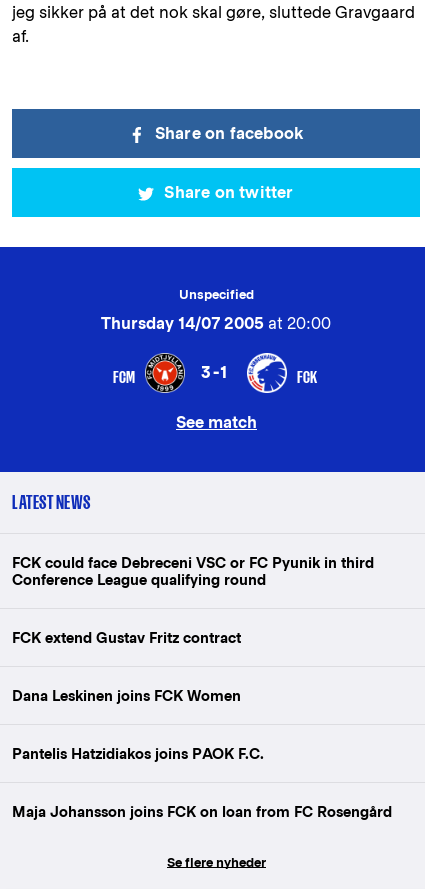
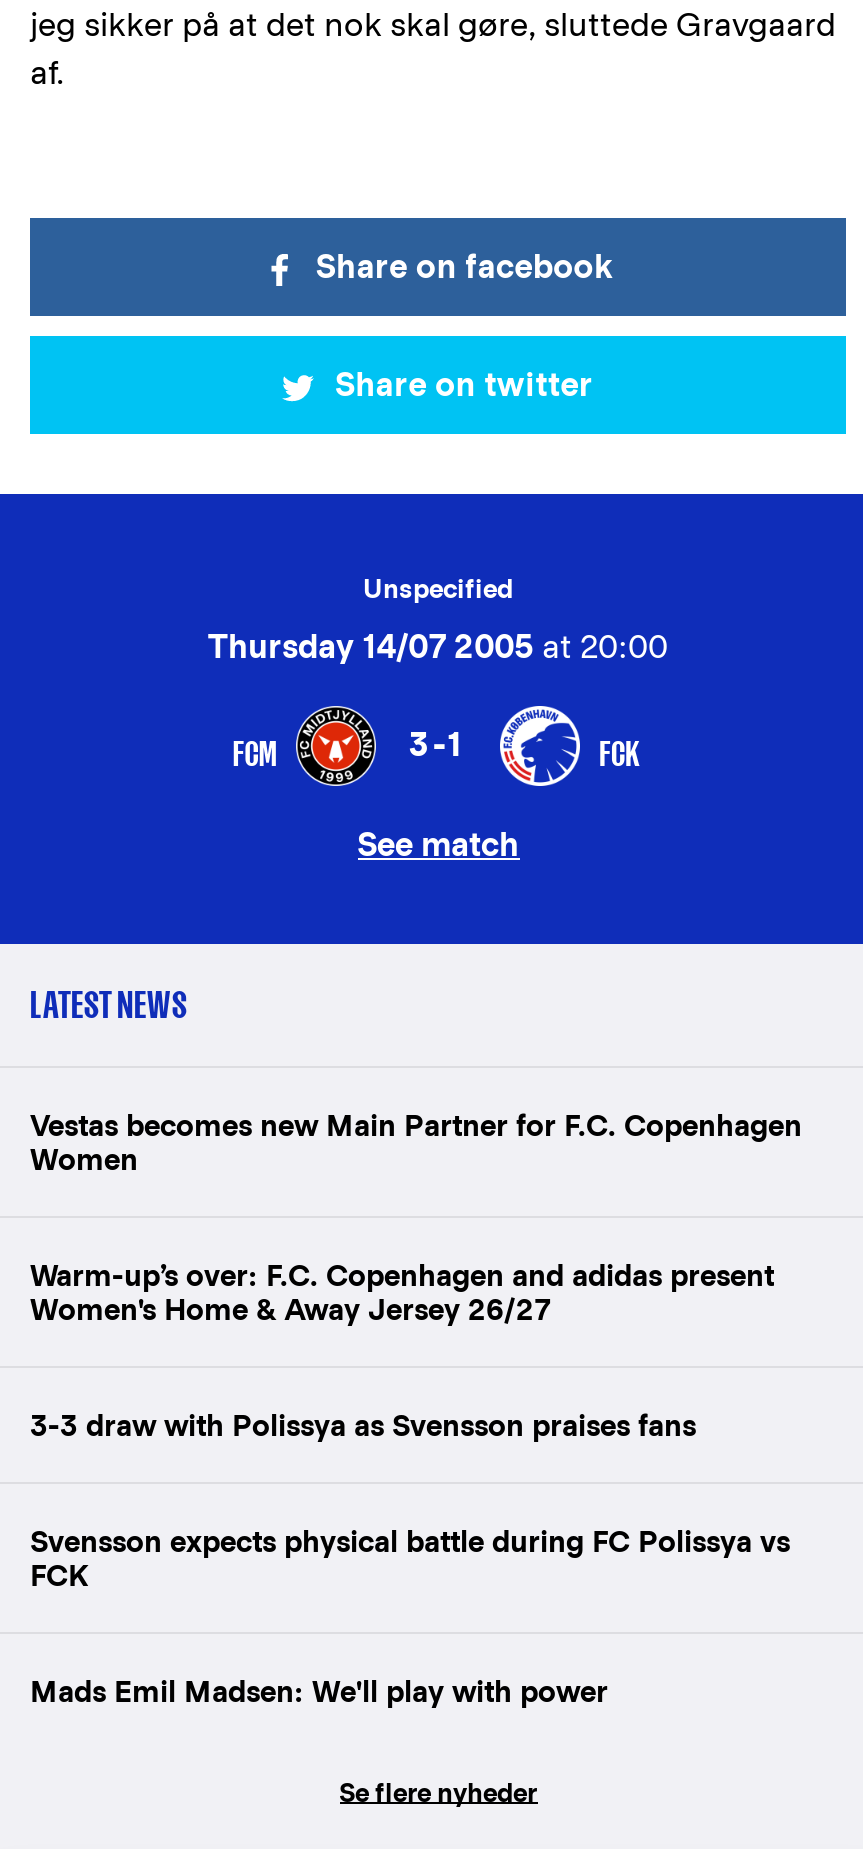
- FCK could face Debreceni VSC or FC Pyunik in third
- Conference League qualifying round
+ Vestas becomes new Main Partner for F.C. Copenhagen
+ Women

- FCK extend Gustav Fritz contract
+ Warm-up’s over: F.C. Copenhagen and adidas present
+ Women's Home & Away Jersey 26/27

- Dana Leskinen joins FCK Women
+ 3-3 draw with Polissya as Svensson praises fans

- Pantelis Hatzidiakos joins PAOK F.C.
+ Svensson expects physical battle during FC Polissya vs
+ FCK

- Maja Johansson joins FCK on loan from FC Rosengård
+ Mads Emil Madsen: We'll play with power
